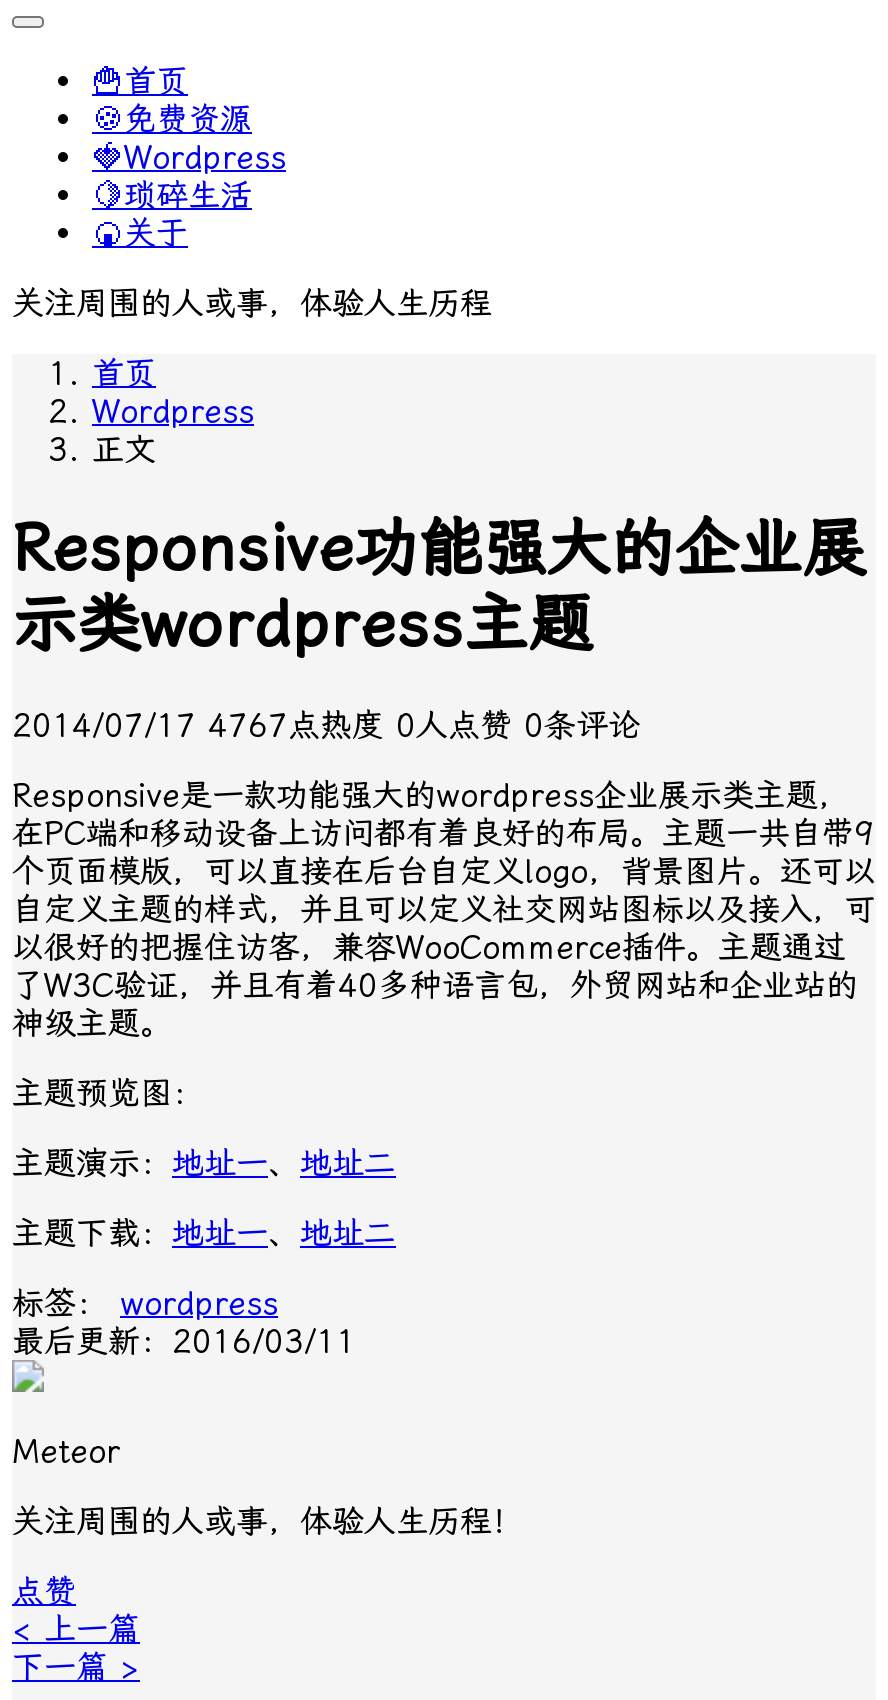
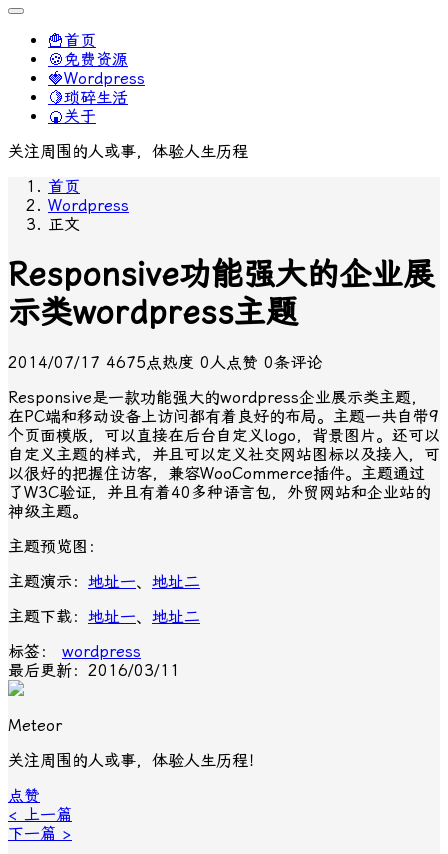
- 2014/07/17 4767点热度 0人点赞 0条评论
+ 2014/07/17 4675点热度 0人点赞 0条评论
